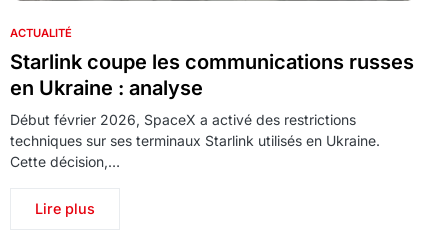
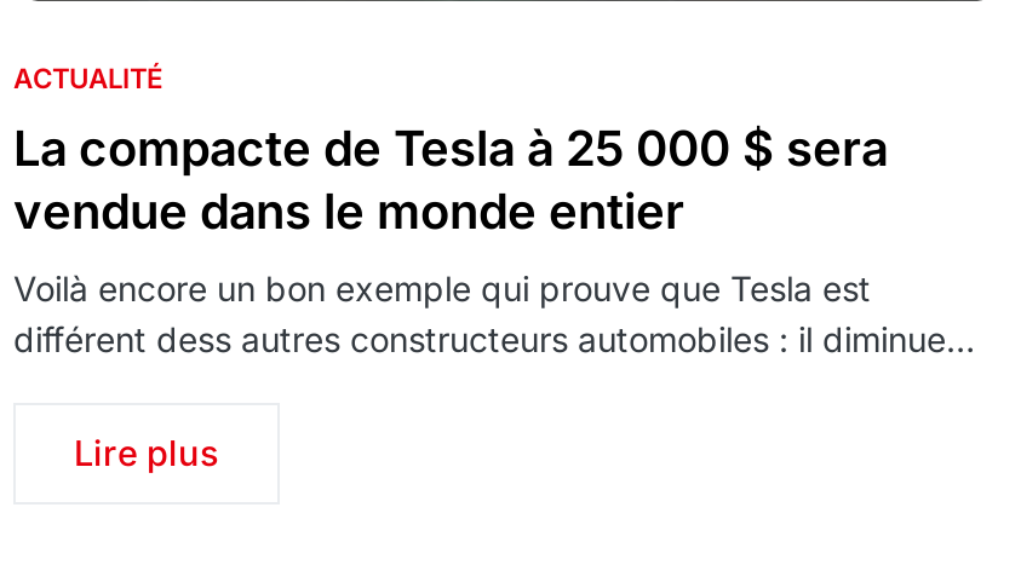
- Starlink coupe les communications russes
- en Ukraine : analyse
+ La compacte de Tesla à 25 000 $ sera
+ vendue dans le monde entier

- Début février 2026, SpaceX a activé des restrictions
- techniques sur ses terminaux Starlink utilisés en Ukraine.
- Cette décision,…
+ Voilà encore un bon exemple qui prouve que Tesla est
+ différent dess autres constructeurs automobiles : il diminue…
